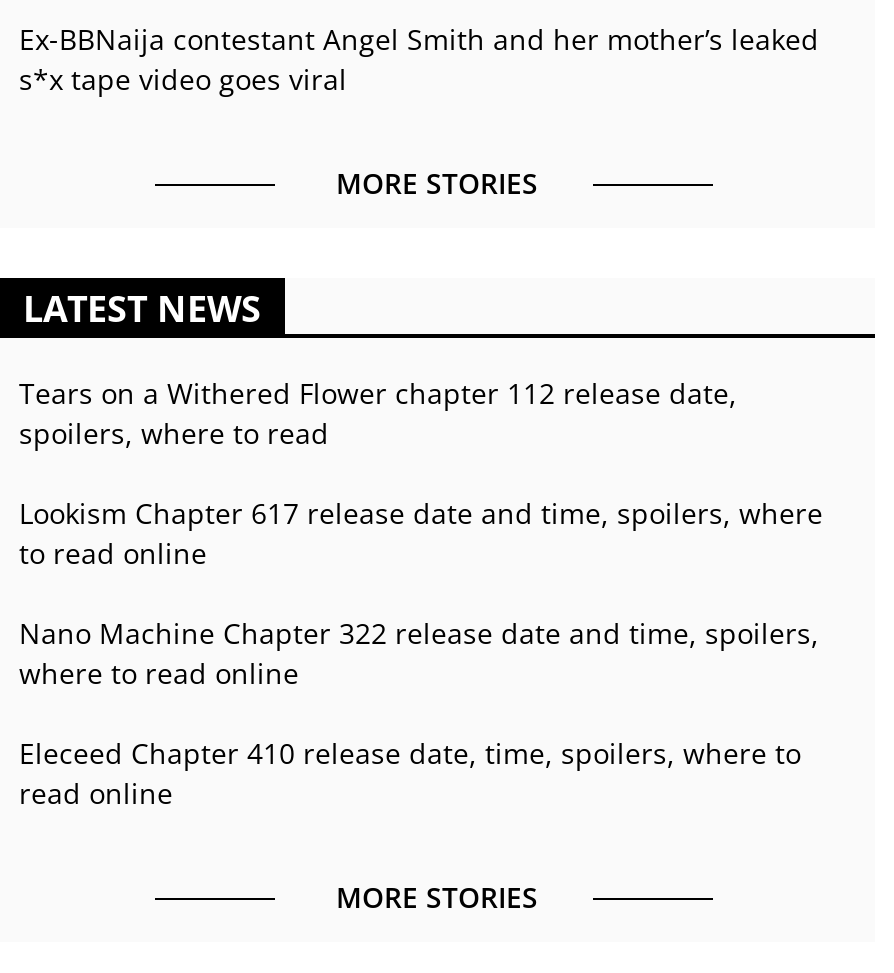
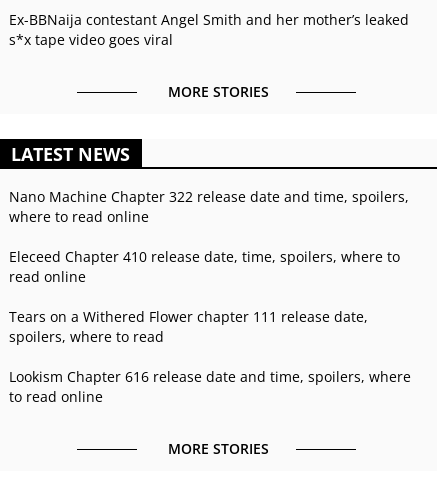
- Tears on a Withered Flower chapter 112 release date,
- Lookism Chapter 617 release date and time, spoilers, where

moved down: spoilers, where to read

moved down: to read online

moved up: Nano Machine Chapter 322 release date and time, spoilers, | where to read online | Eleceed Chapter 410 release date, time, spoilers, where to | read online

+ Tears on a Withered Flower chapter 111 release date,
+ Lookism Chapter 616 release date and time, spoilers, where
